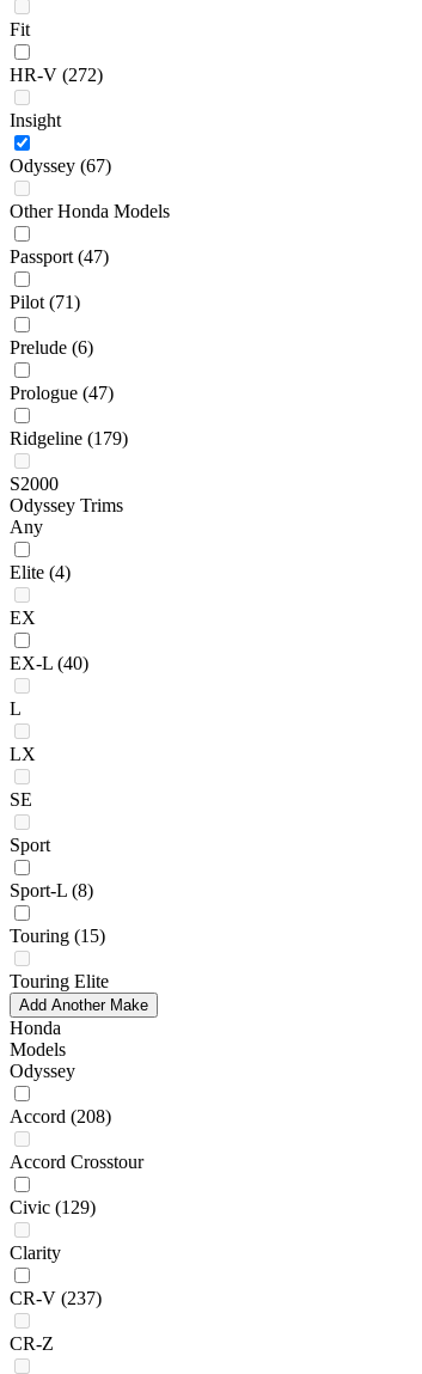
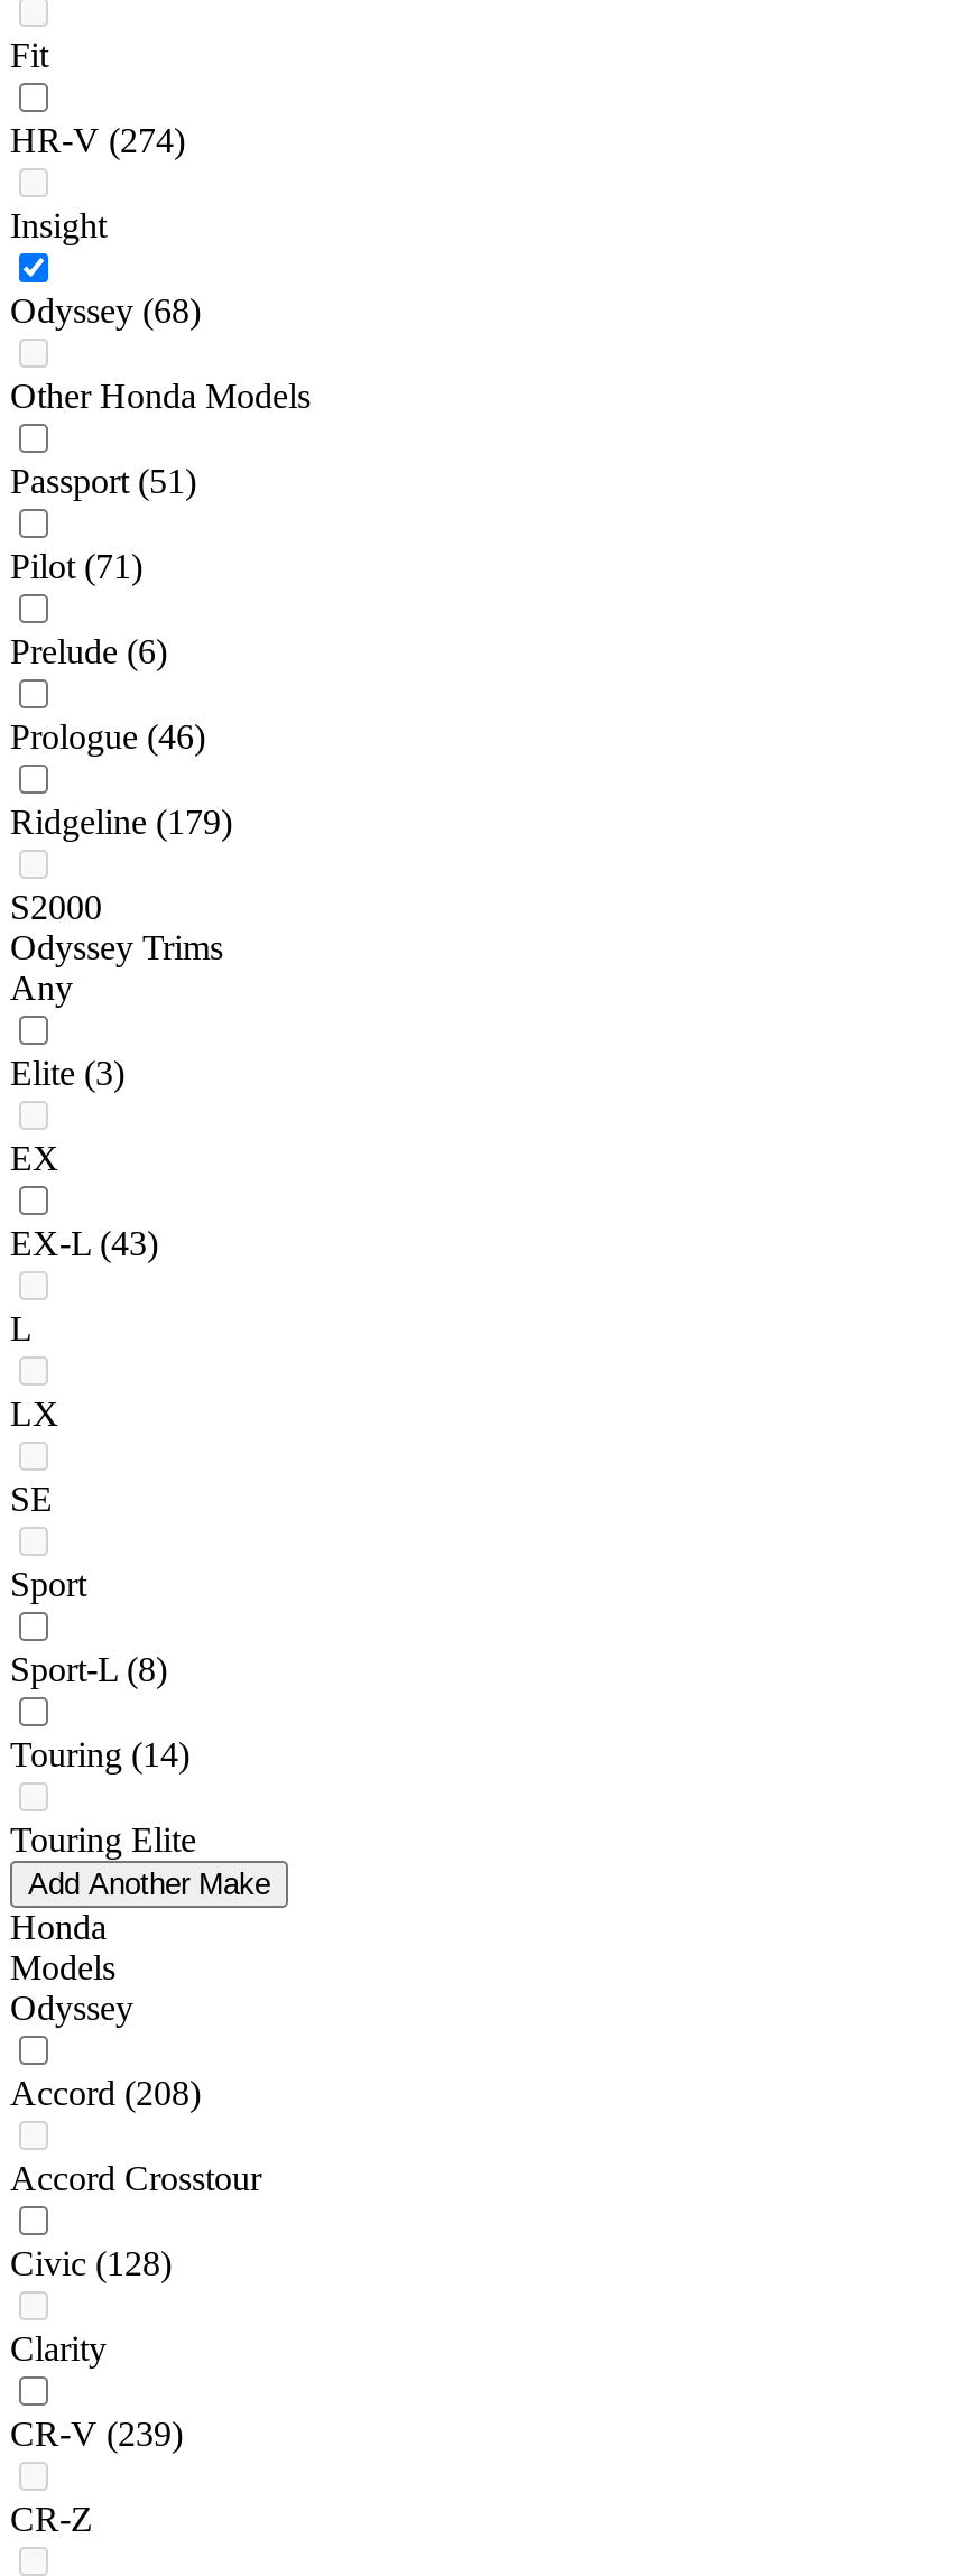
- HR-V (272)
+ HR-V (274)

- Odyssey (67)
+ Odyssey (68)

- Passport (47)
+ Passport (51)

- Prologue (47)
+ Prologue (46)

- Elite (4)
+ Elite (3)

- EX-L (40)
+ EX-L (43)

- Touring (15)
+ Touring (14)

- Civic (129)
+ Civic (128)

- CR-V (237)
+ CR-V (239)
